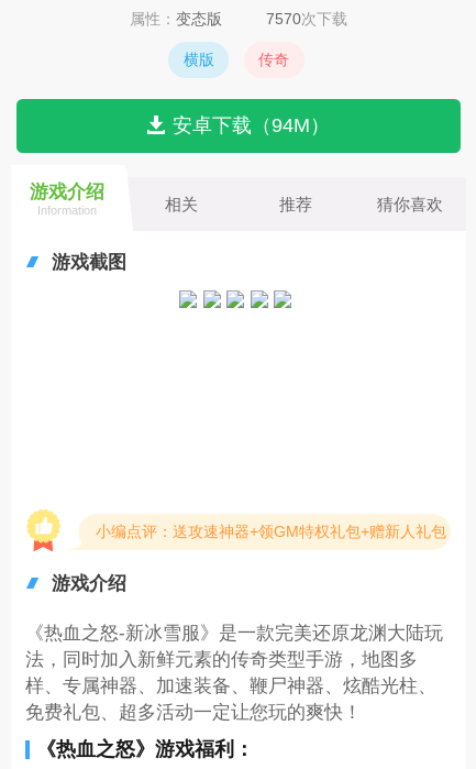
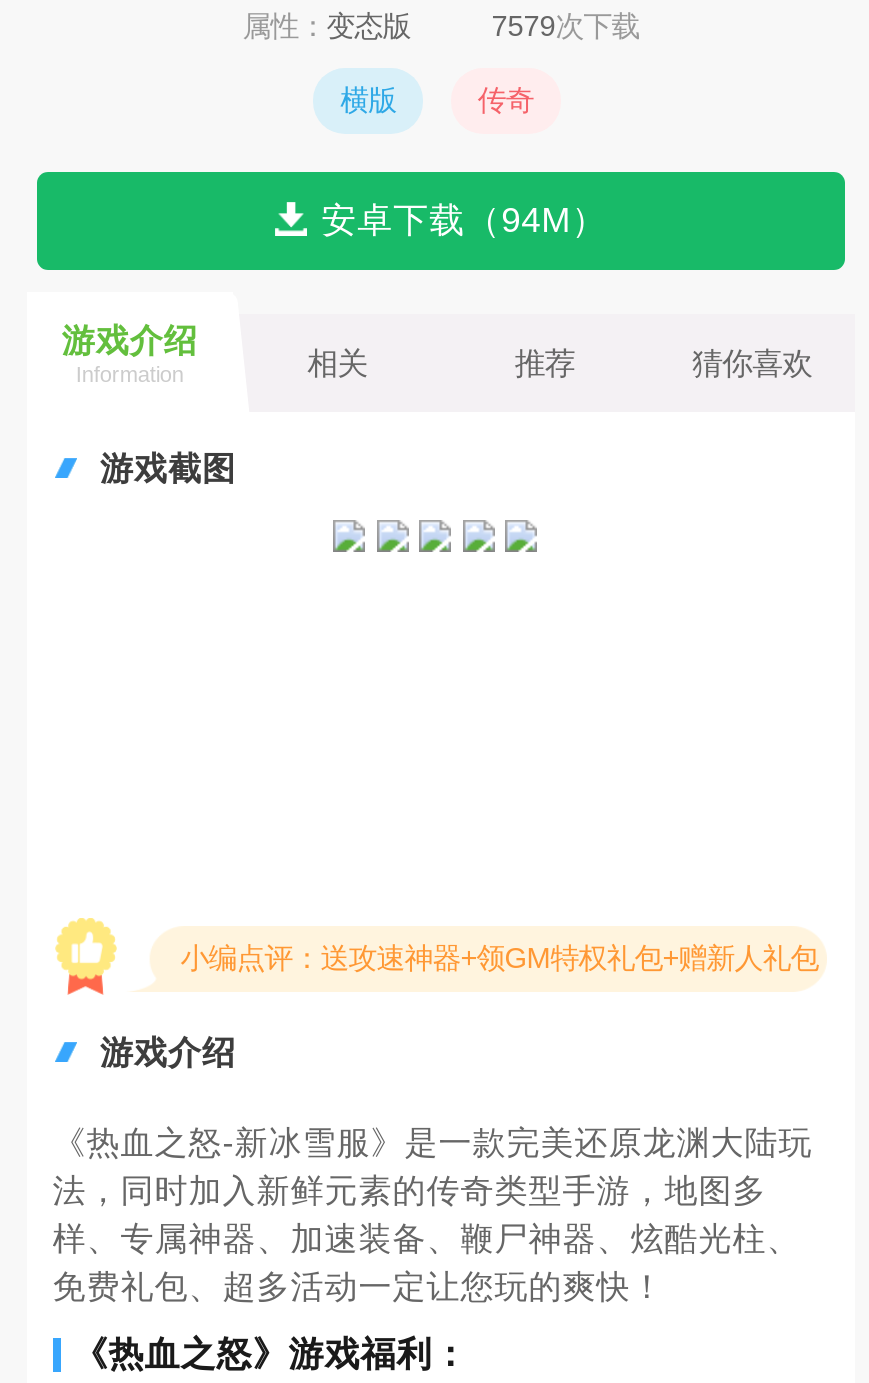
- 7570次下载
+ 7579次下载
